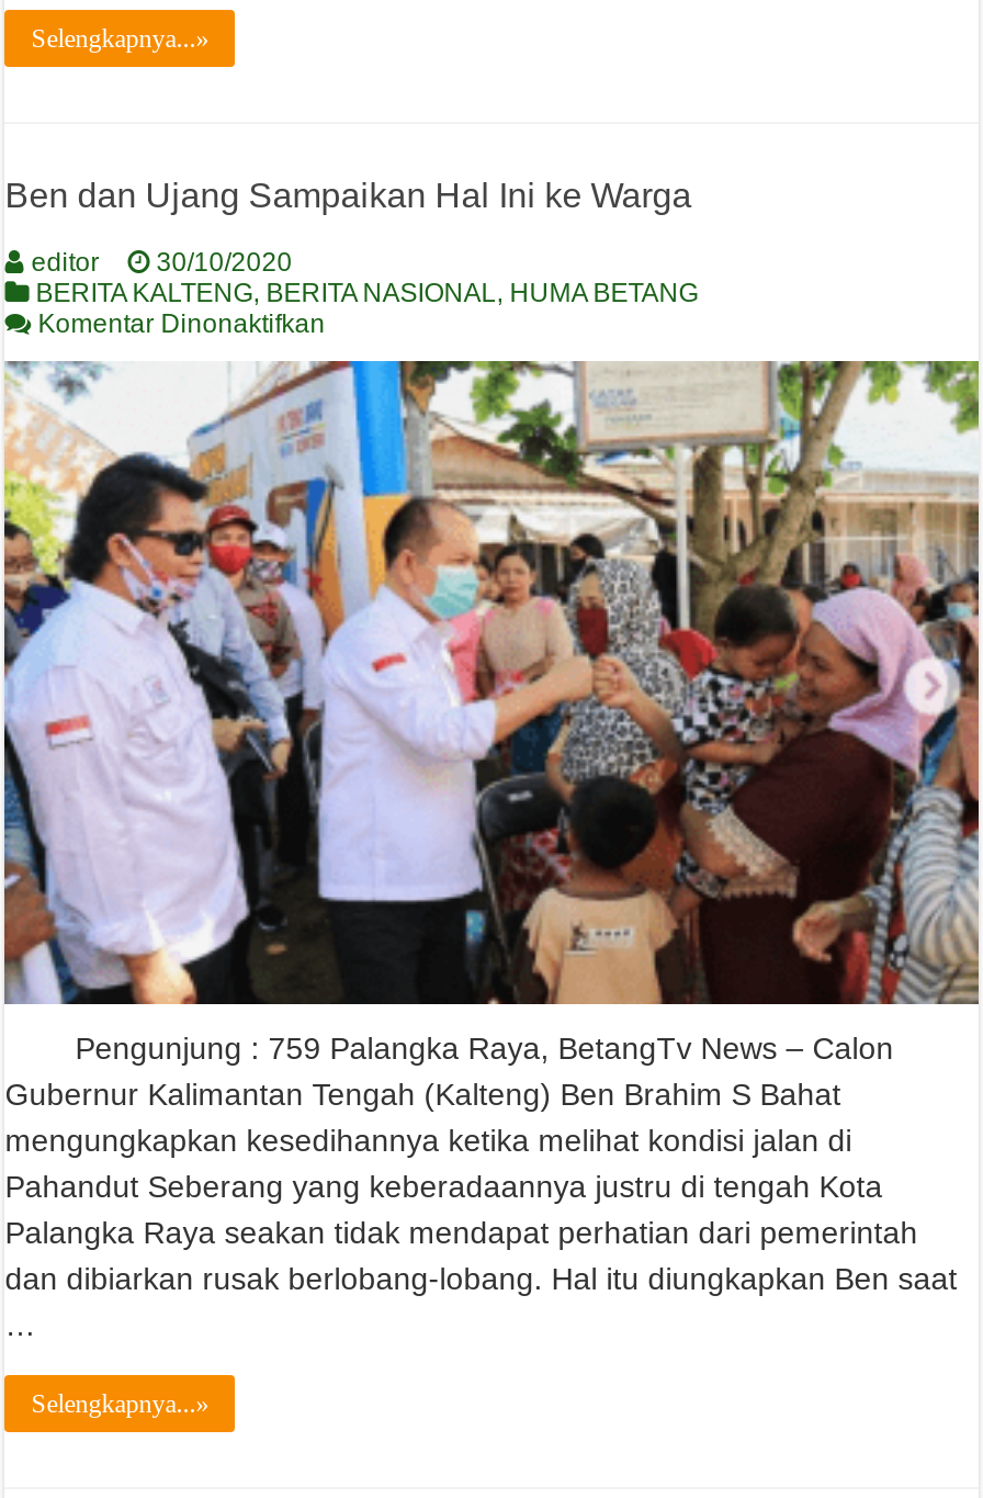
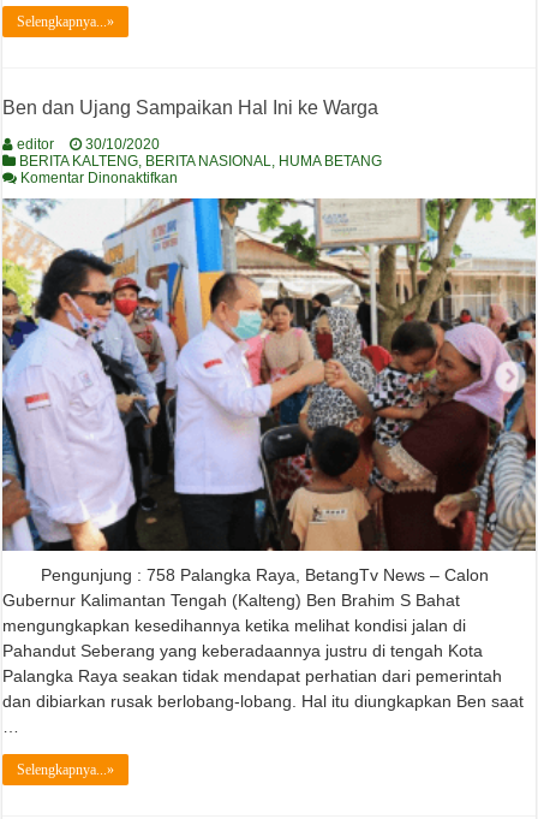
- Pengunjung : 759 Palangka Raya, BetangTv News – Calon
+ Pengunjung : 758 Palangka Raya, BetangTv News – Calon
